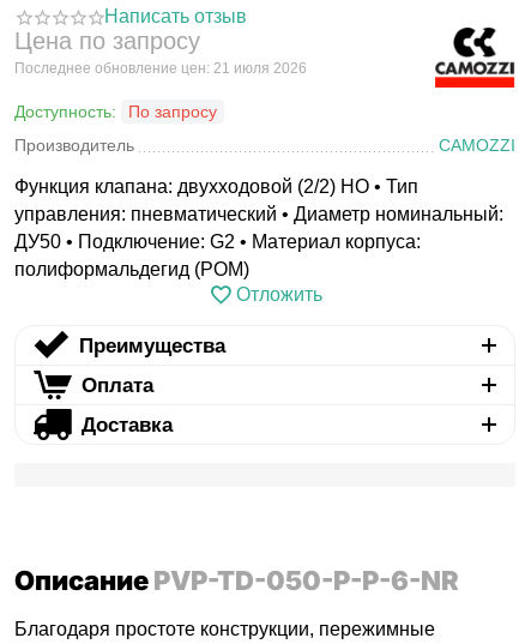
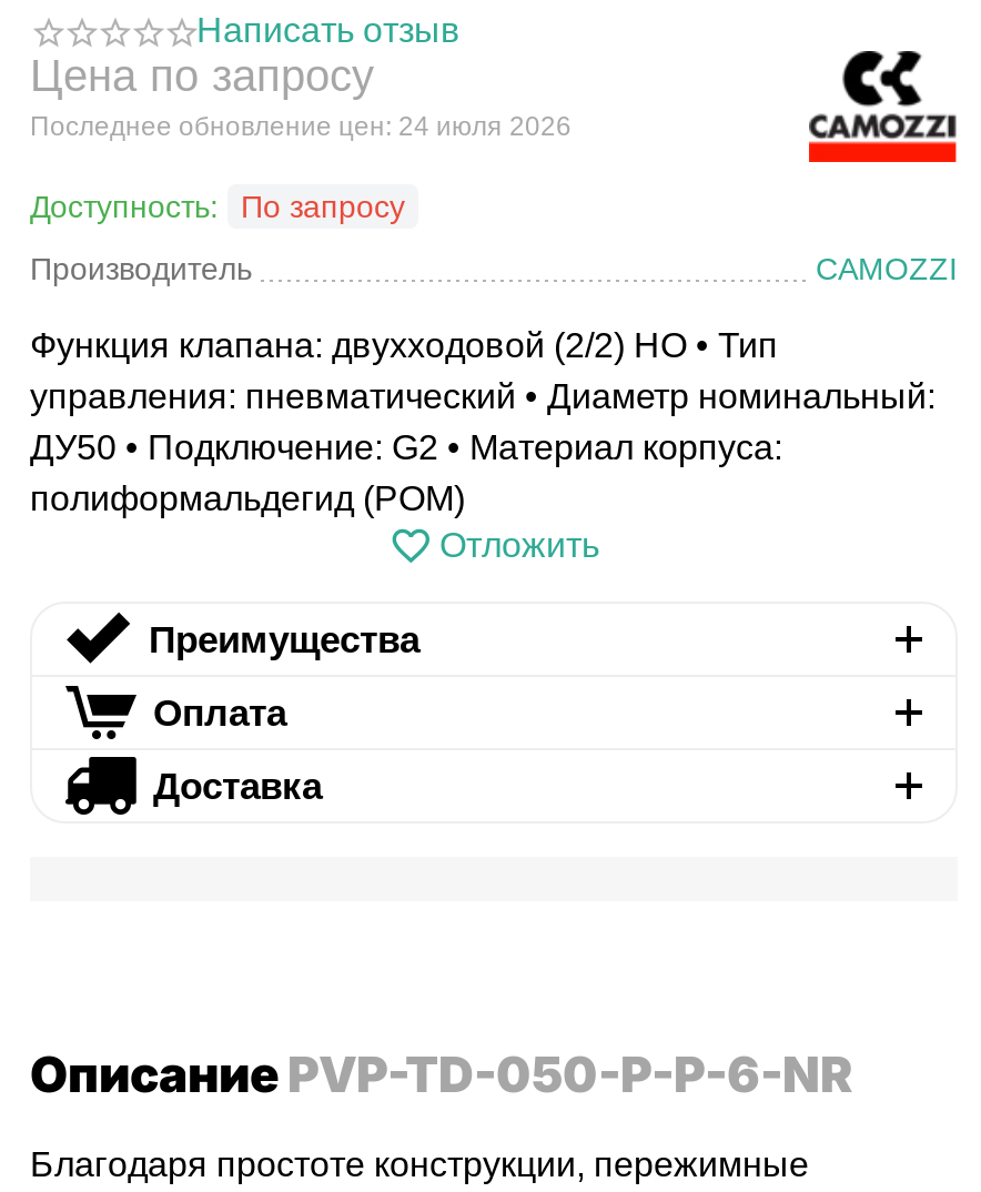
- Последнее обновление цен: 21 июля 2026
+ Последнее обновление цен: 24 июля 2026
